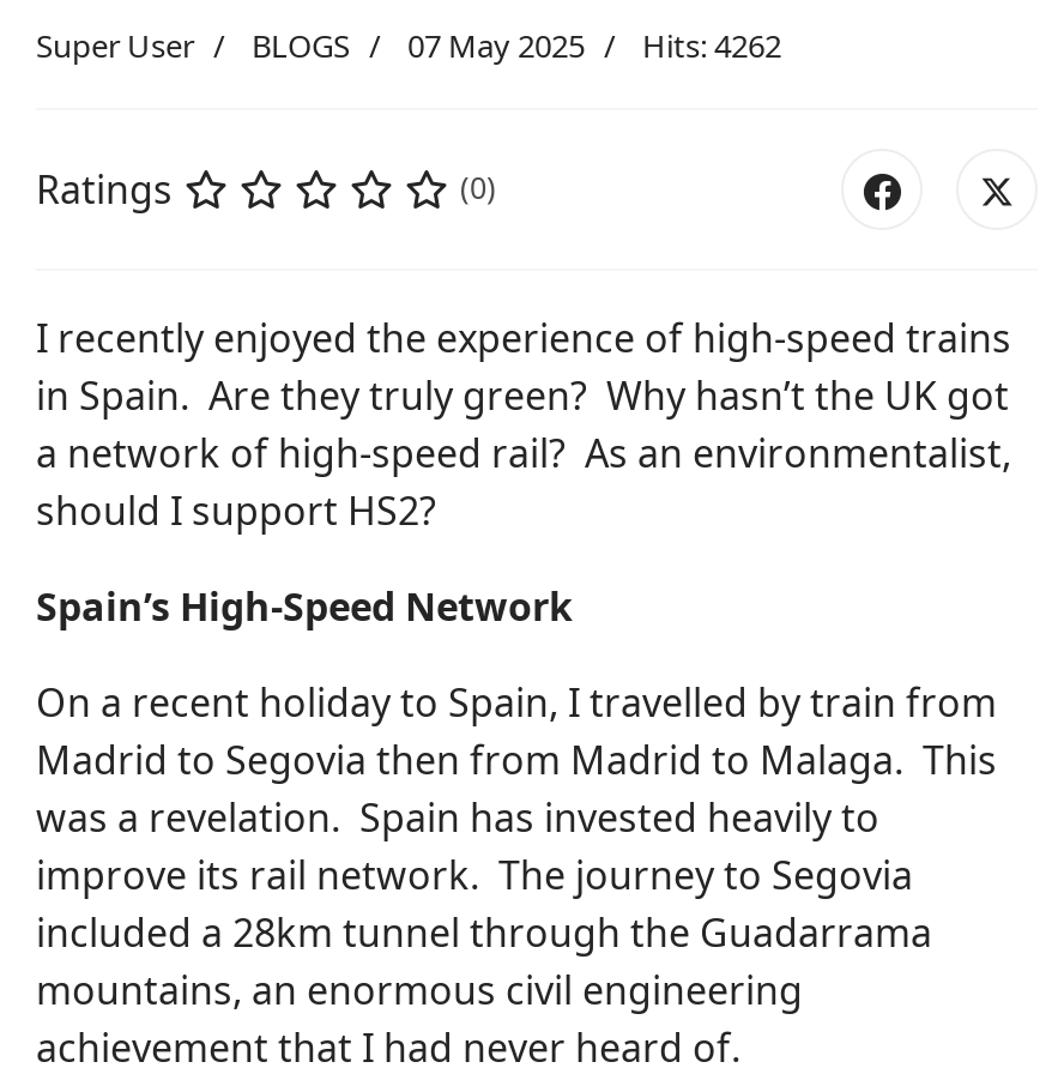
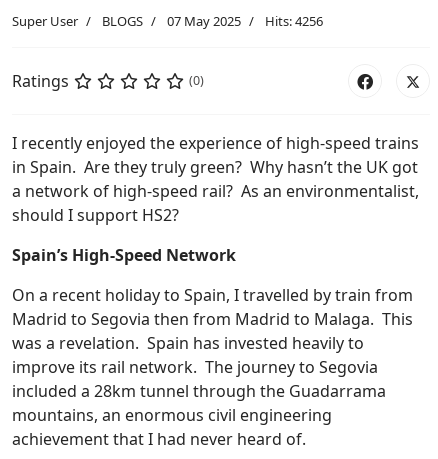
- Super User BLOGS 07 May 2025 Hits: 4262
+ Super User BLOGS 07 May 2025 Hits: 4256
